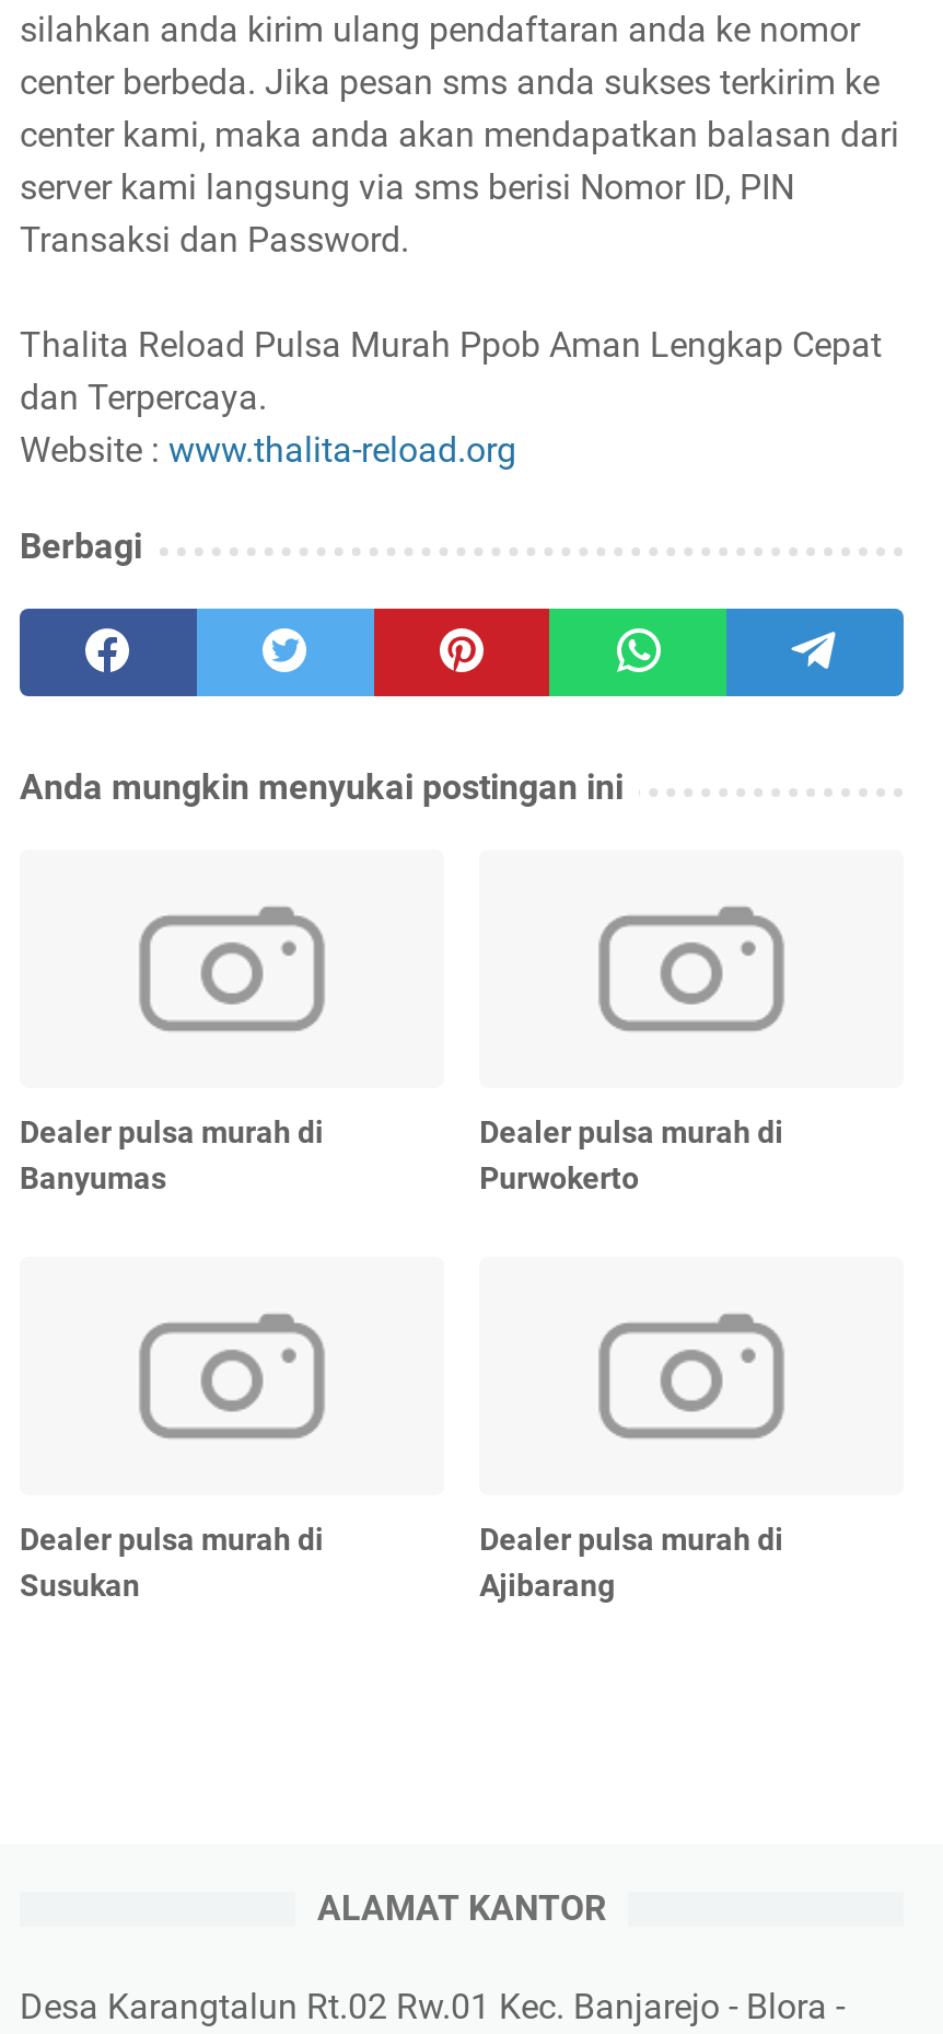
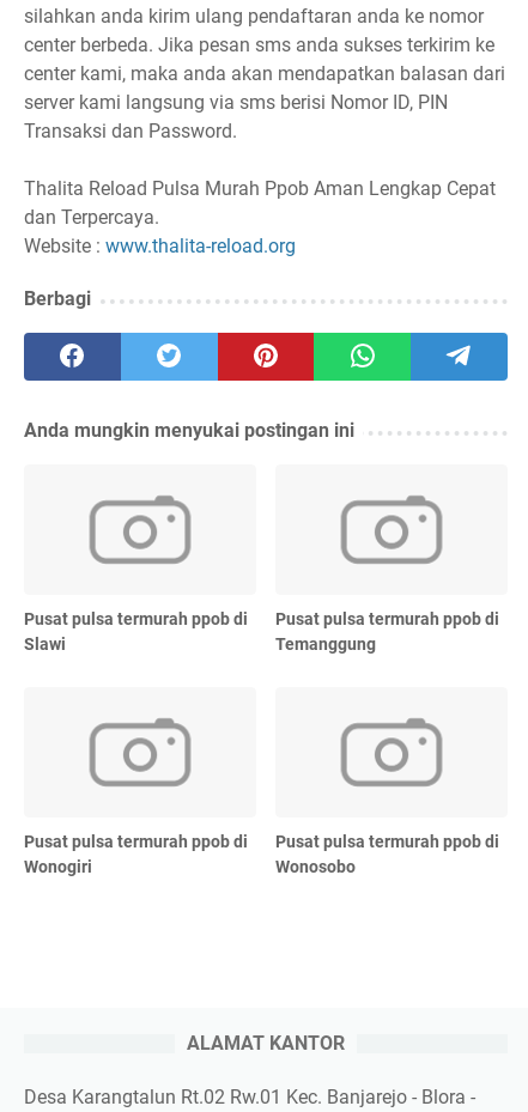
- Dealer pulsa murah di
- Banyumas
+ Pusat pulsa termurah ppob di
+ Slawi

- Dealer pulsa murah di
- Purwokerto
+ Pusat pulsa termurah ppob di
+ Temanggung

- Dealer pulsa murah di
- Susukan
+ Pusat pulsa termurah ppob di
+ Wonogiri

- Dealer pulsa murah di
- Ajibarang
+ Pusat pulsa termurah ppob di
+ Wonosobo
